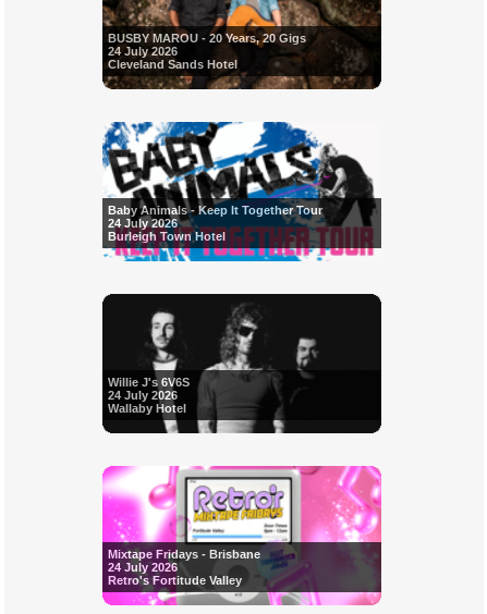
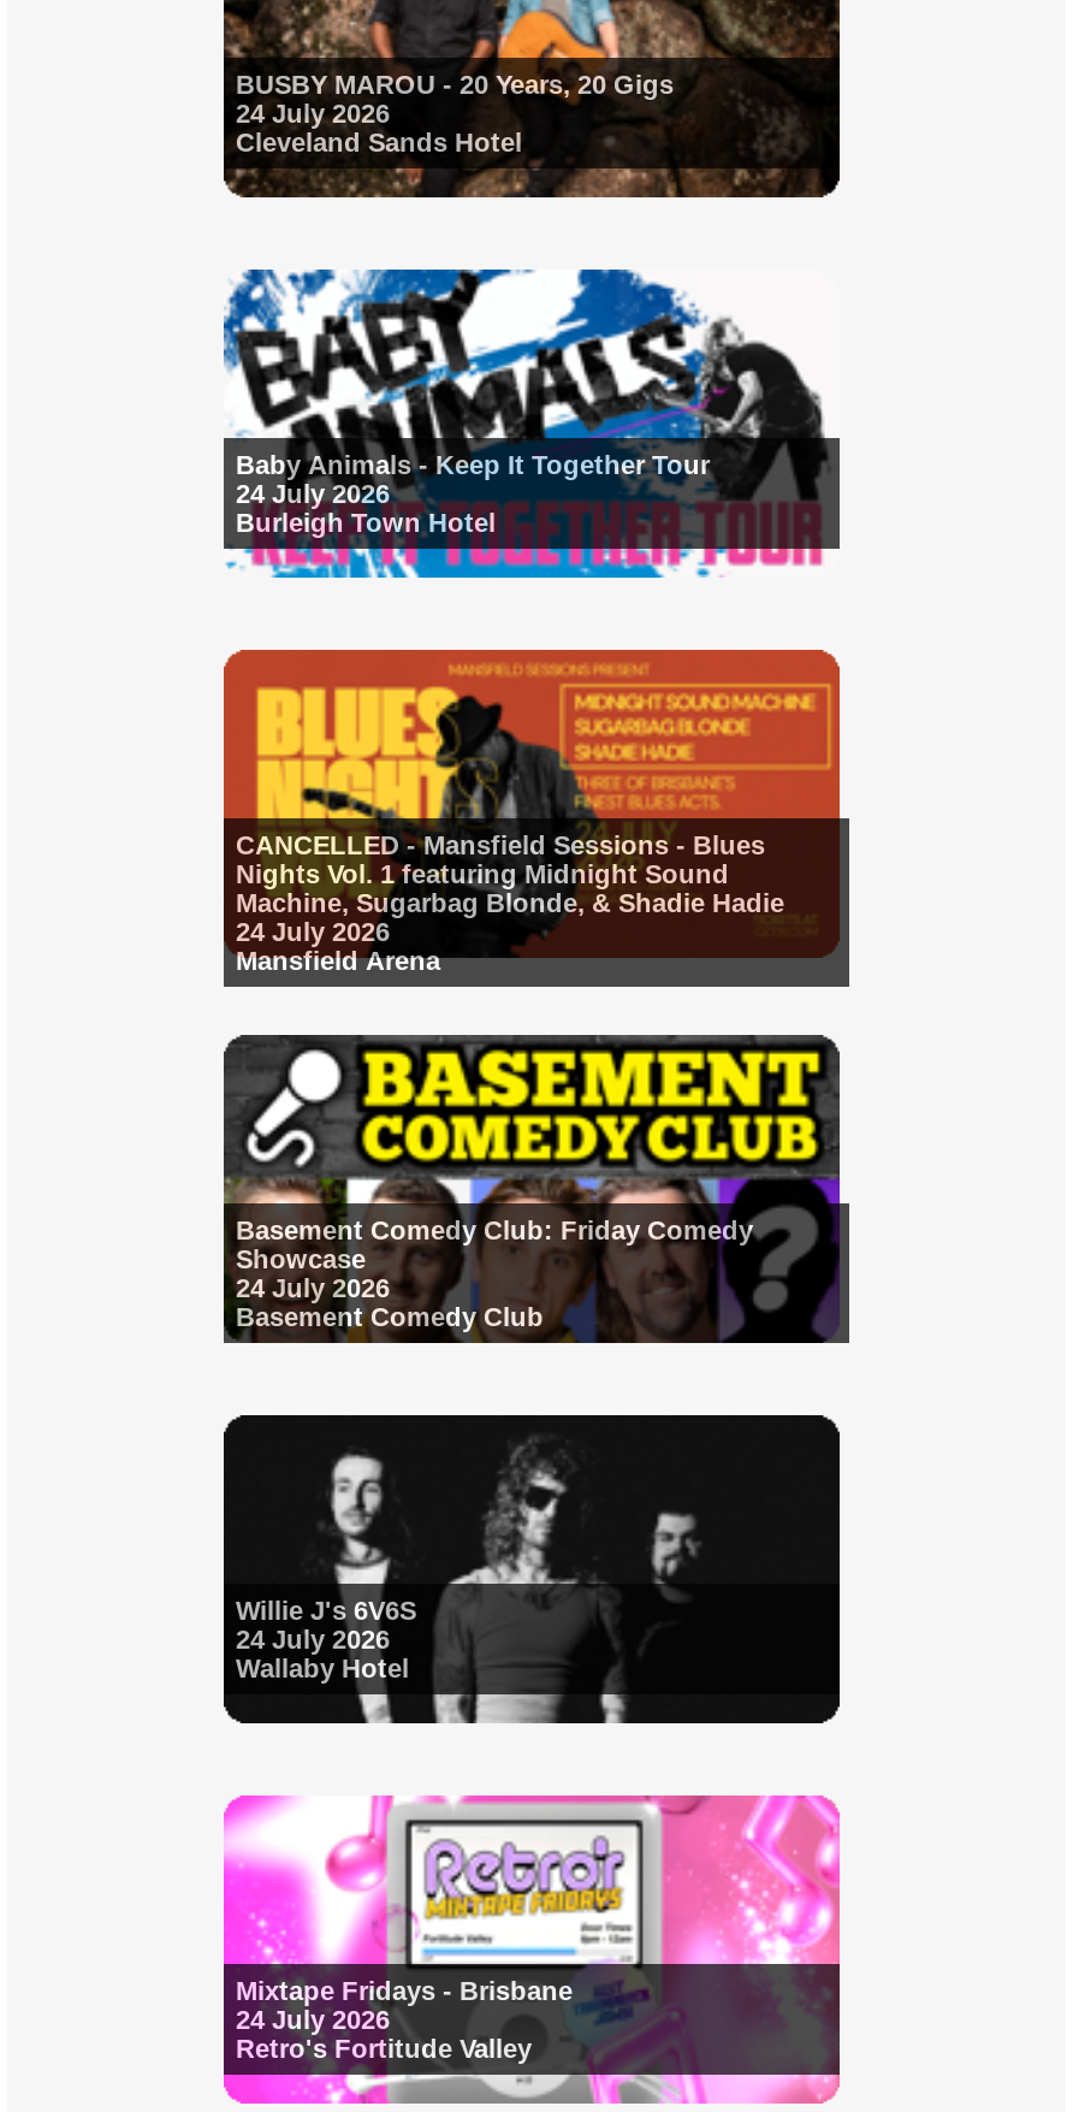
+ [image]
+ CANCELLED - Mansfield Sessions - Blues
+ Nights Vol. 1 featuring Midnight Sound
+ Machine, Sugarbag Blonde, & Shadie Hadie
+ 24 July 2026
+ Mansfield Arena

+ [image]
+ Basement Comedy Club: Friday Comedy
+ Showcase
+ 24 July 2026
+ Basement Comedy Club
